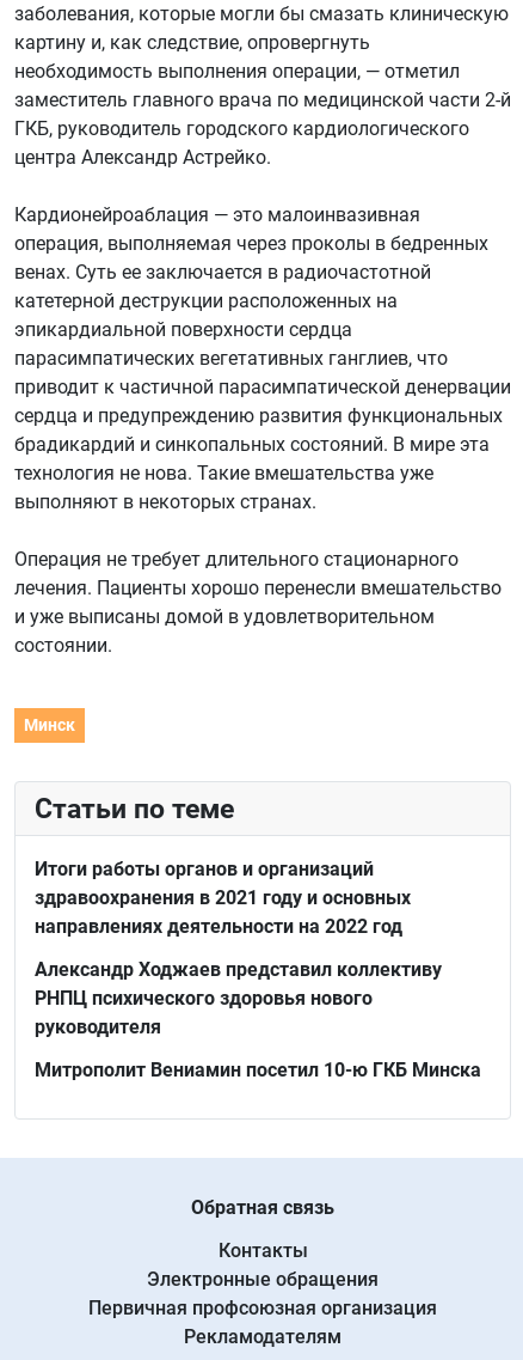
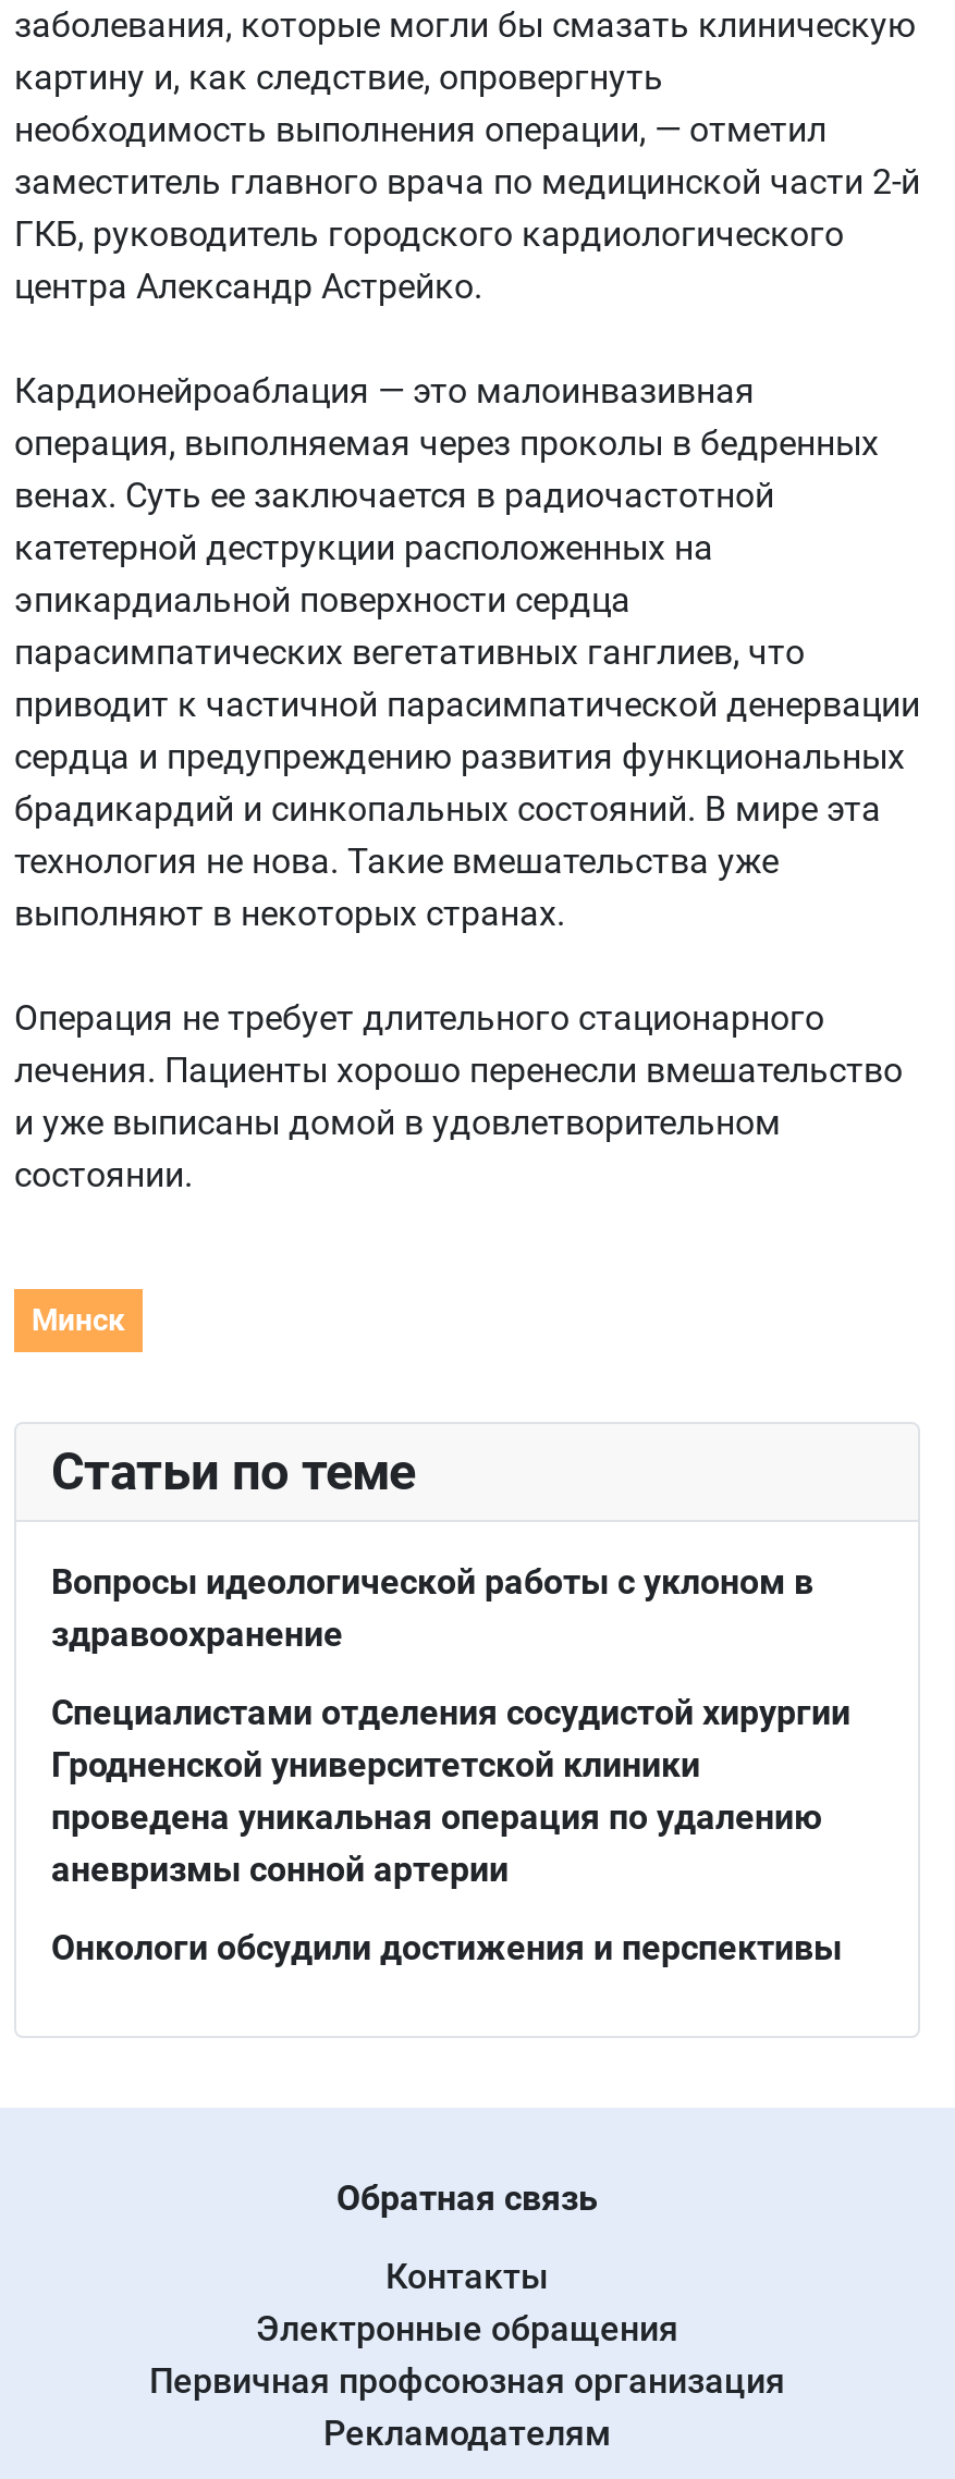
- Итоги работы органов и организаций
- здравоохранения в 2021 году и основных
- направлениях деятельности на 2022 год
+ Вопросы идеологической работы с уклоном в
+ здравоохранение

- Александр Ходжаев представил коллективу
- РНПЦ психического здоровья нового
- руководителя
+ Специалистами отделения сосудистой хирургии
+ Гродненской университетской клиники
+ проведена уникальная операция по удалению
+ аневризмы сонной артерии

- Митрополит Вениамин посетил 10-ю ГКБ Минска
+ Онкологи обсудили достижения и перспективы
